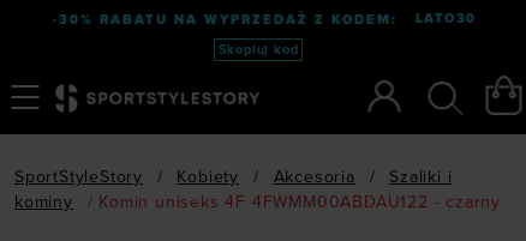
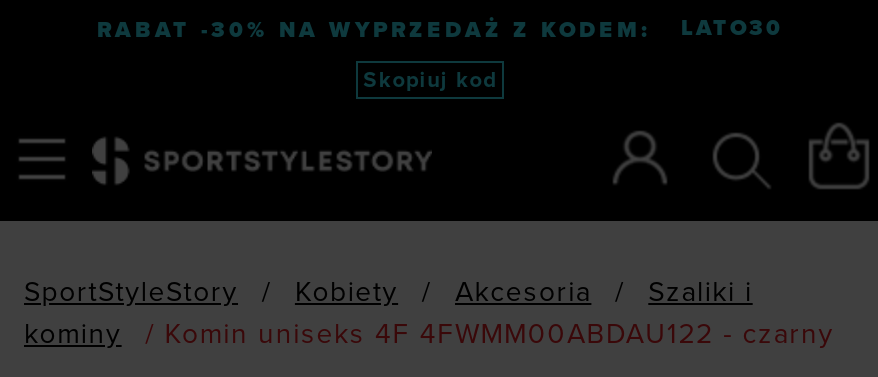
- -30% RABATU NA WYPRZEDAŻ Z KODEM:
+ RABAT -30% NA WYPRZEDAŻ Z KODEM:
